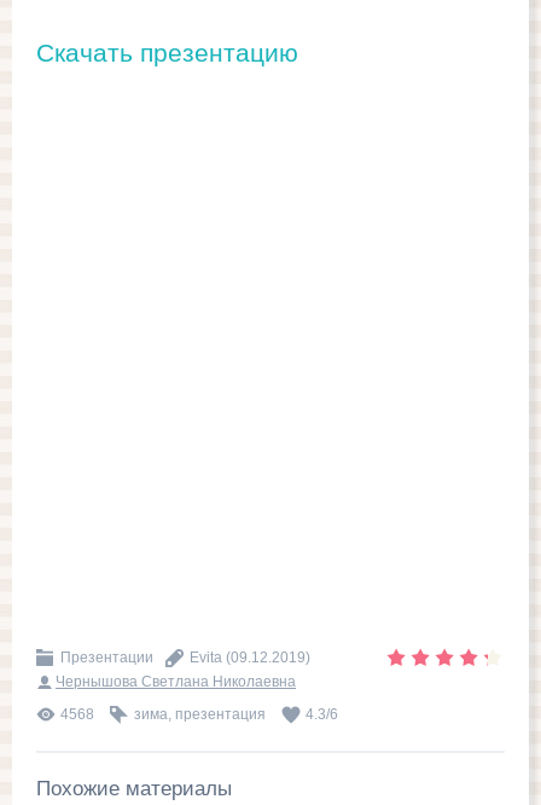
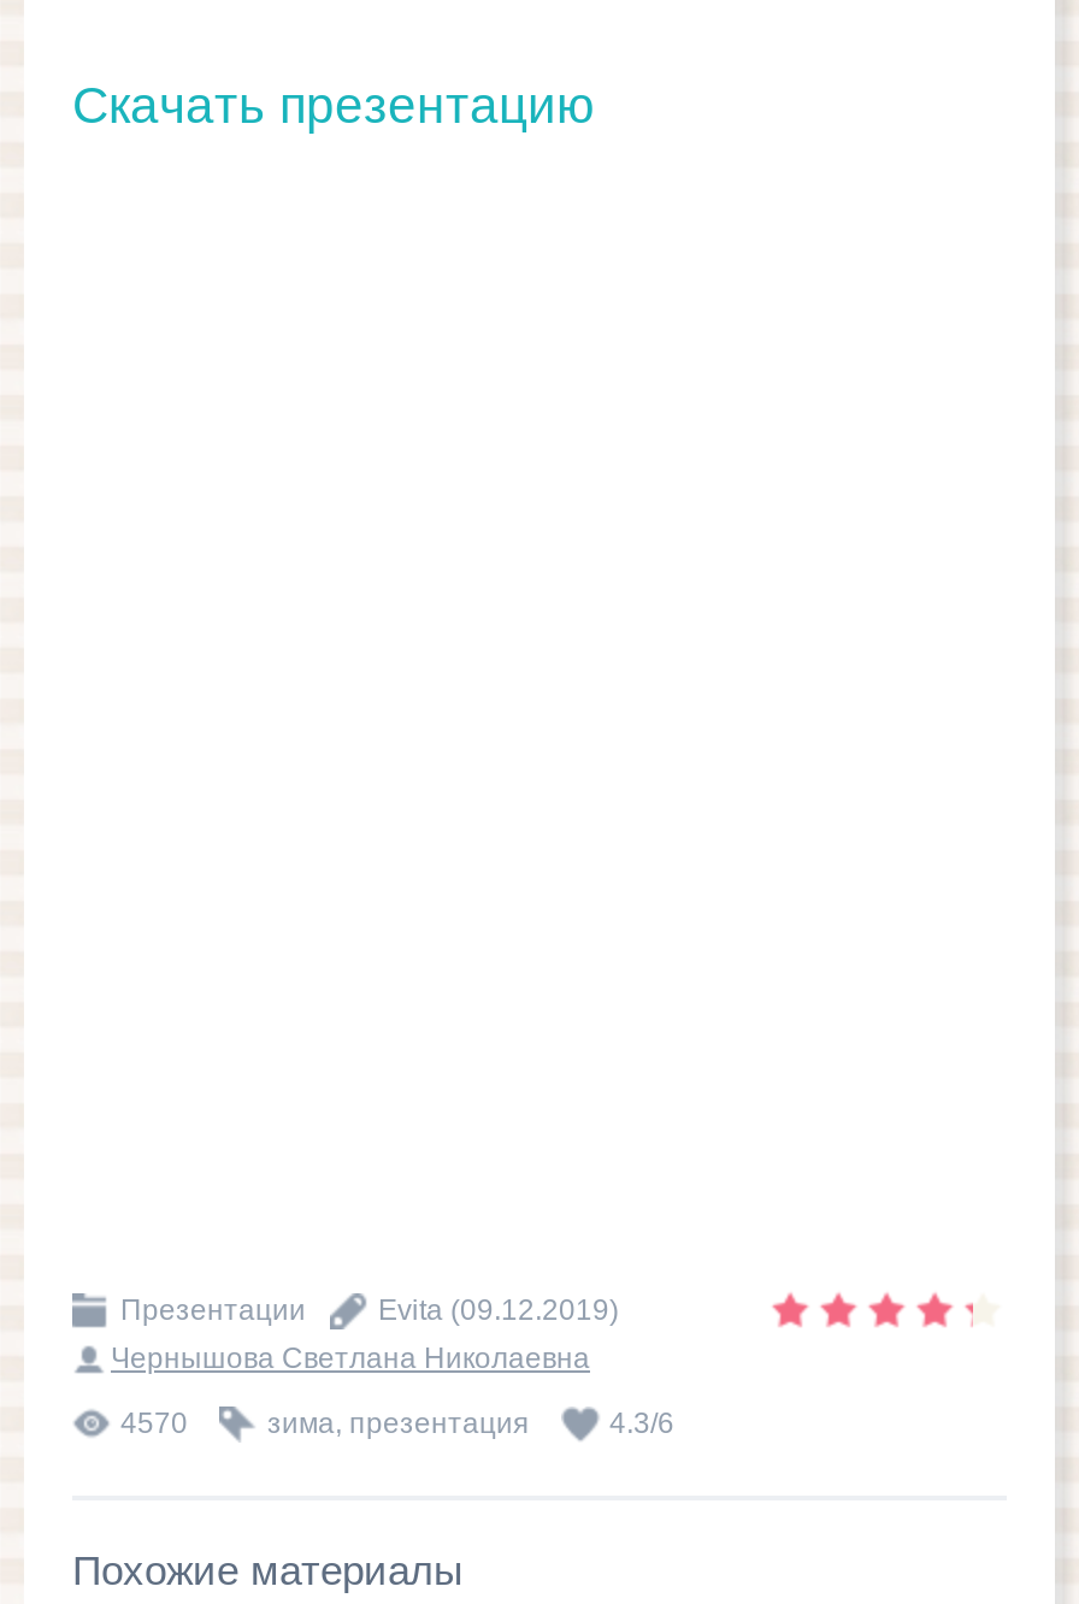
- 4568
+ 4570
